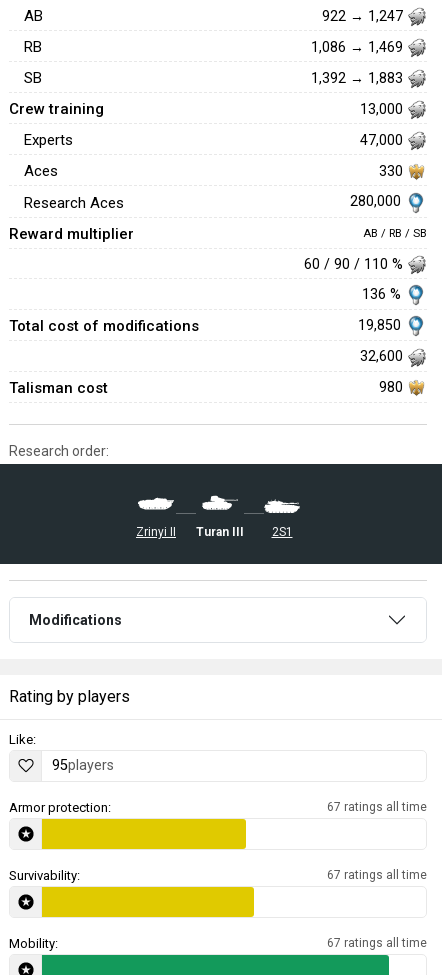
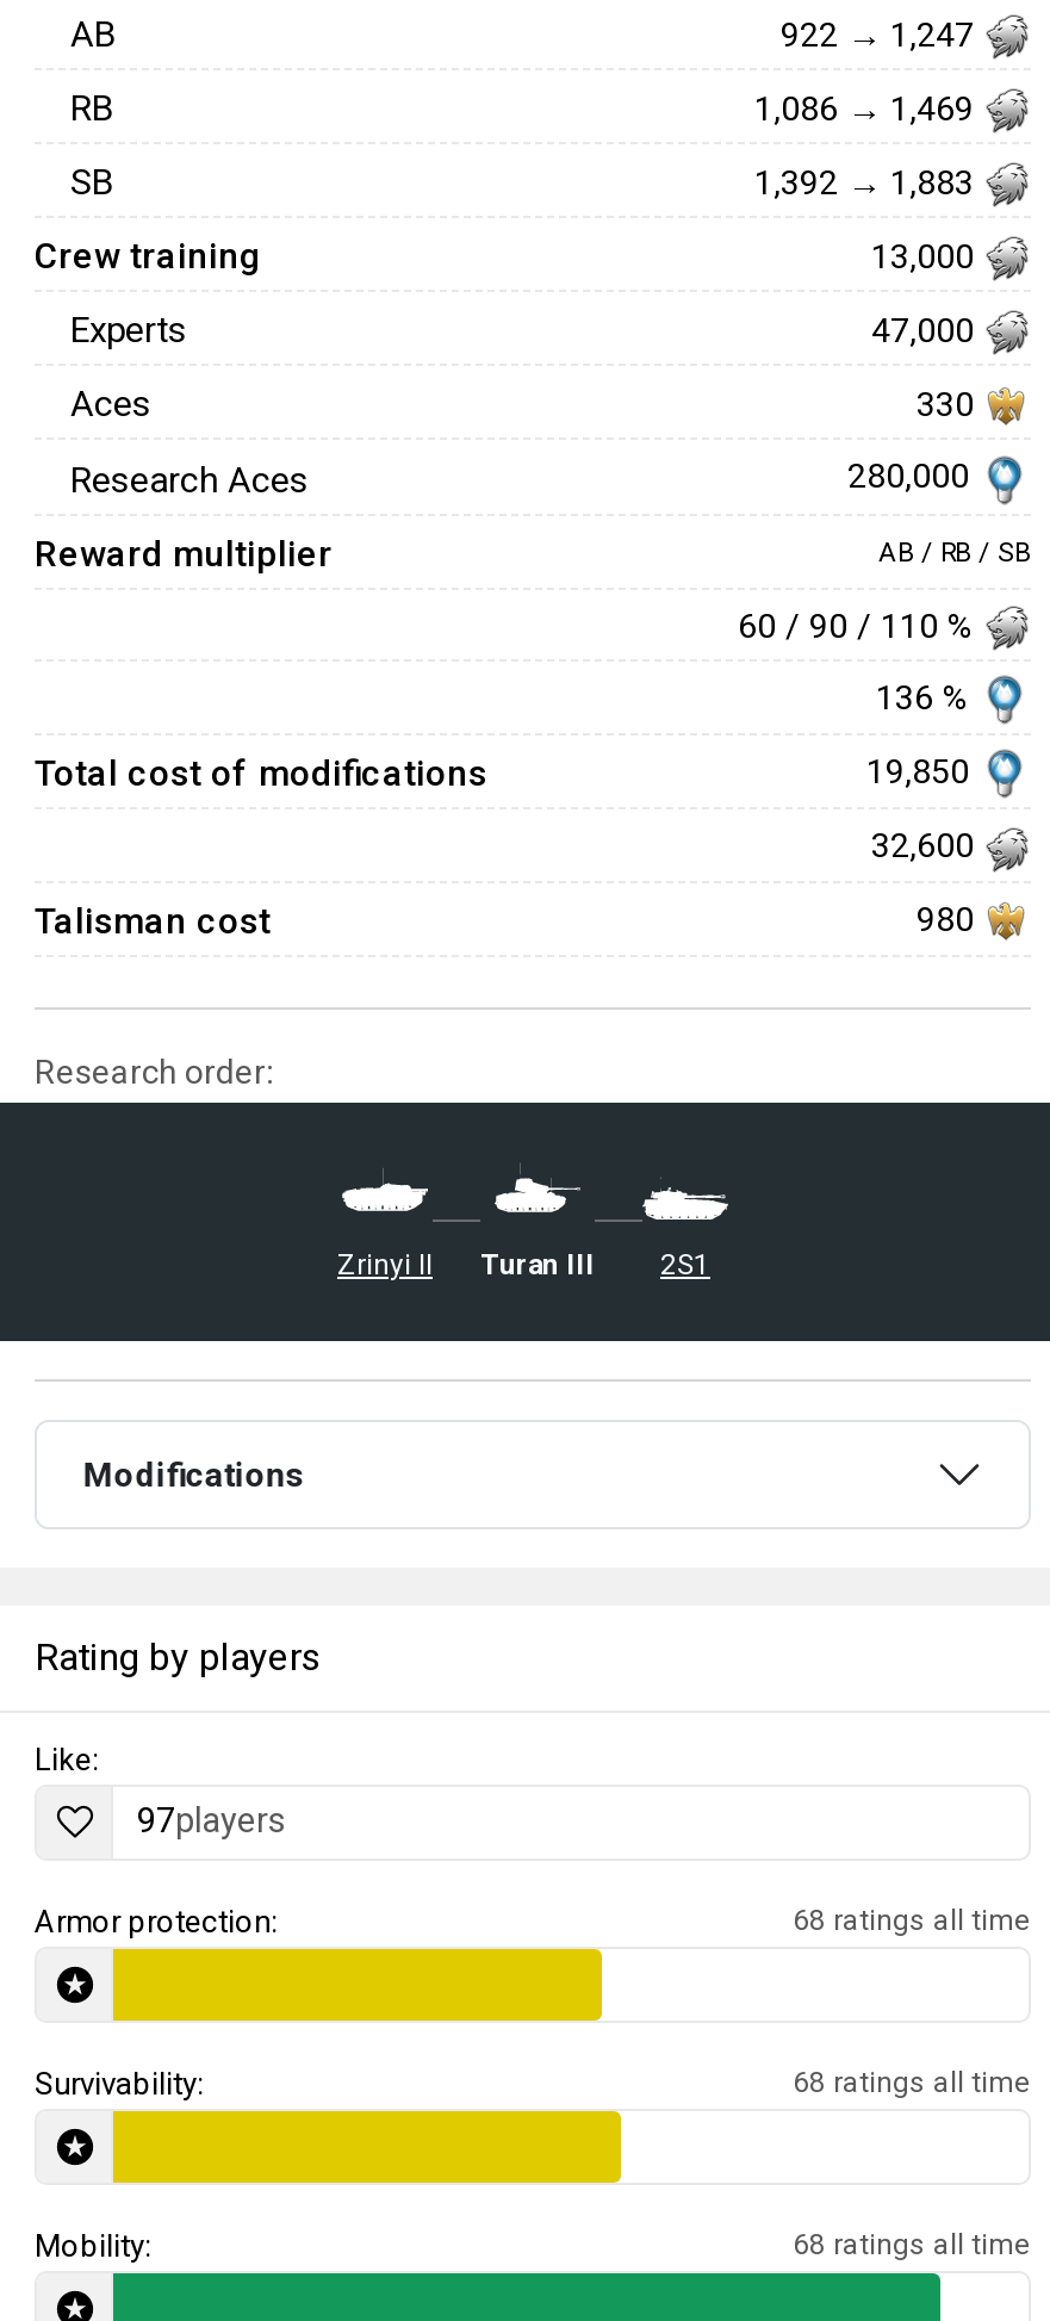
- 95players
+ 97players

- 67 ratings all time
+ 68 ratings all time

- 67 ratings all time
+ 68 ratings all time

- 67 ratings all time
+ 68 ratings all time
